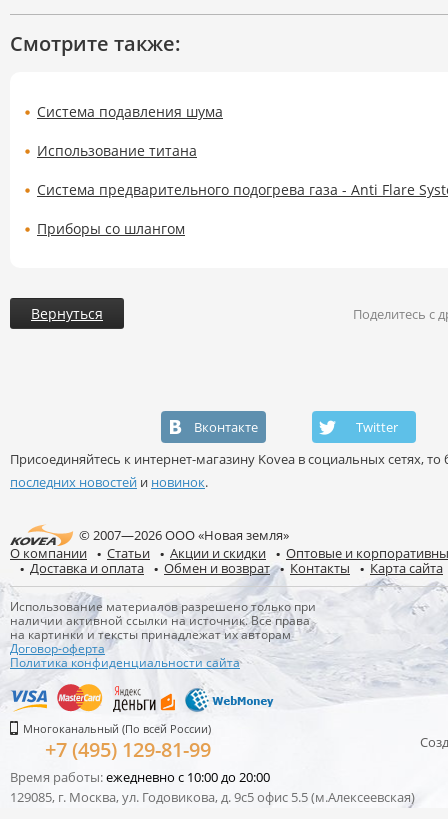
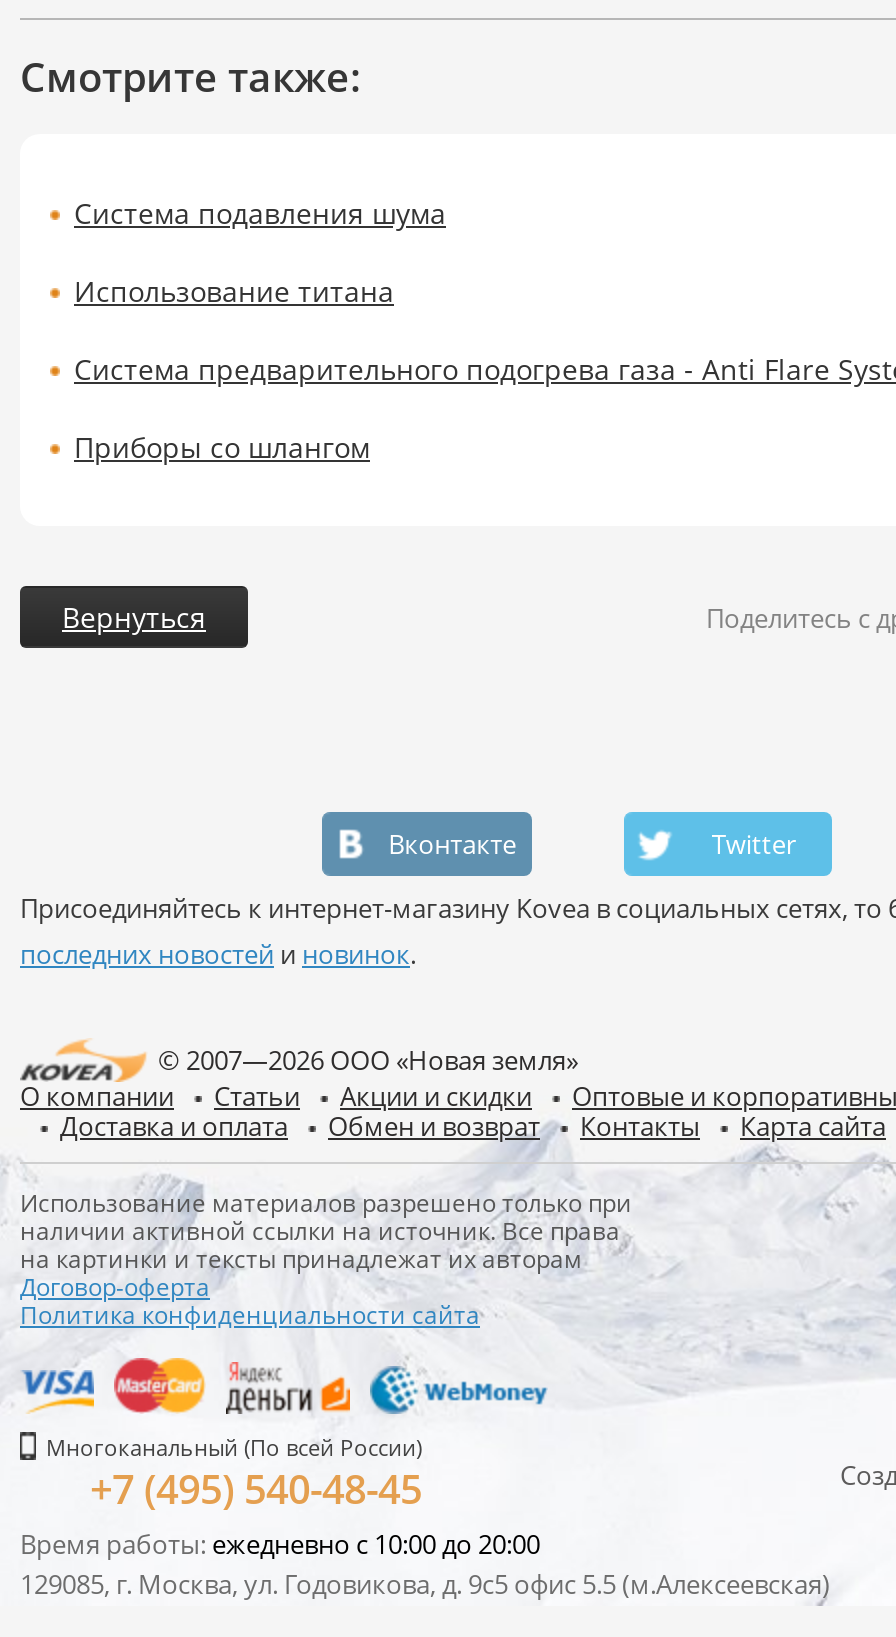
- +7 (495) 129-81-99
+ +7 (495) 540-48-45
